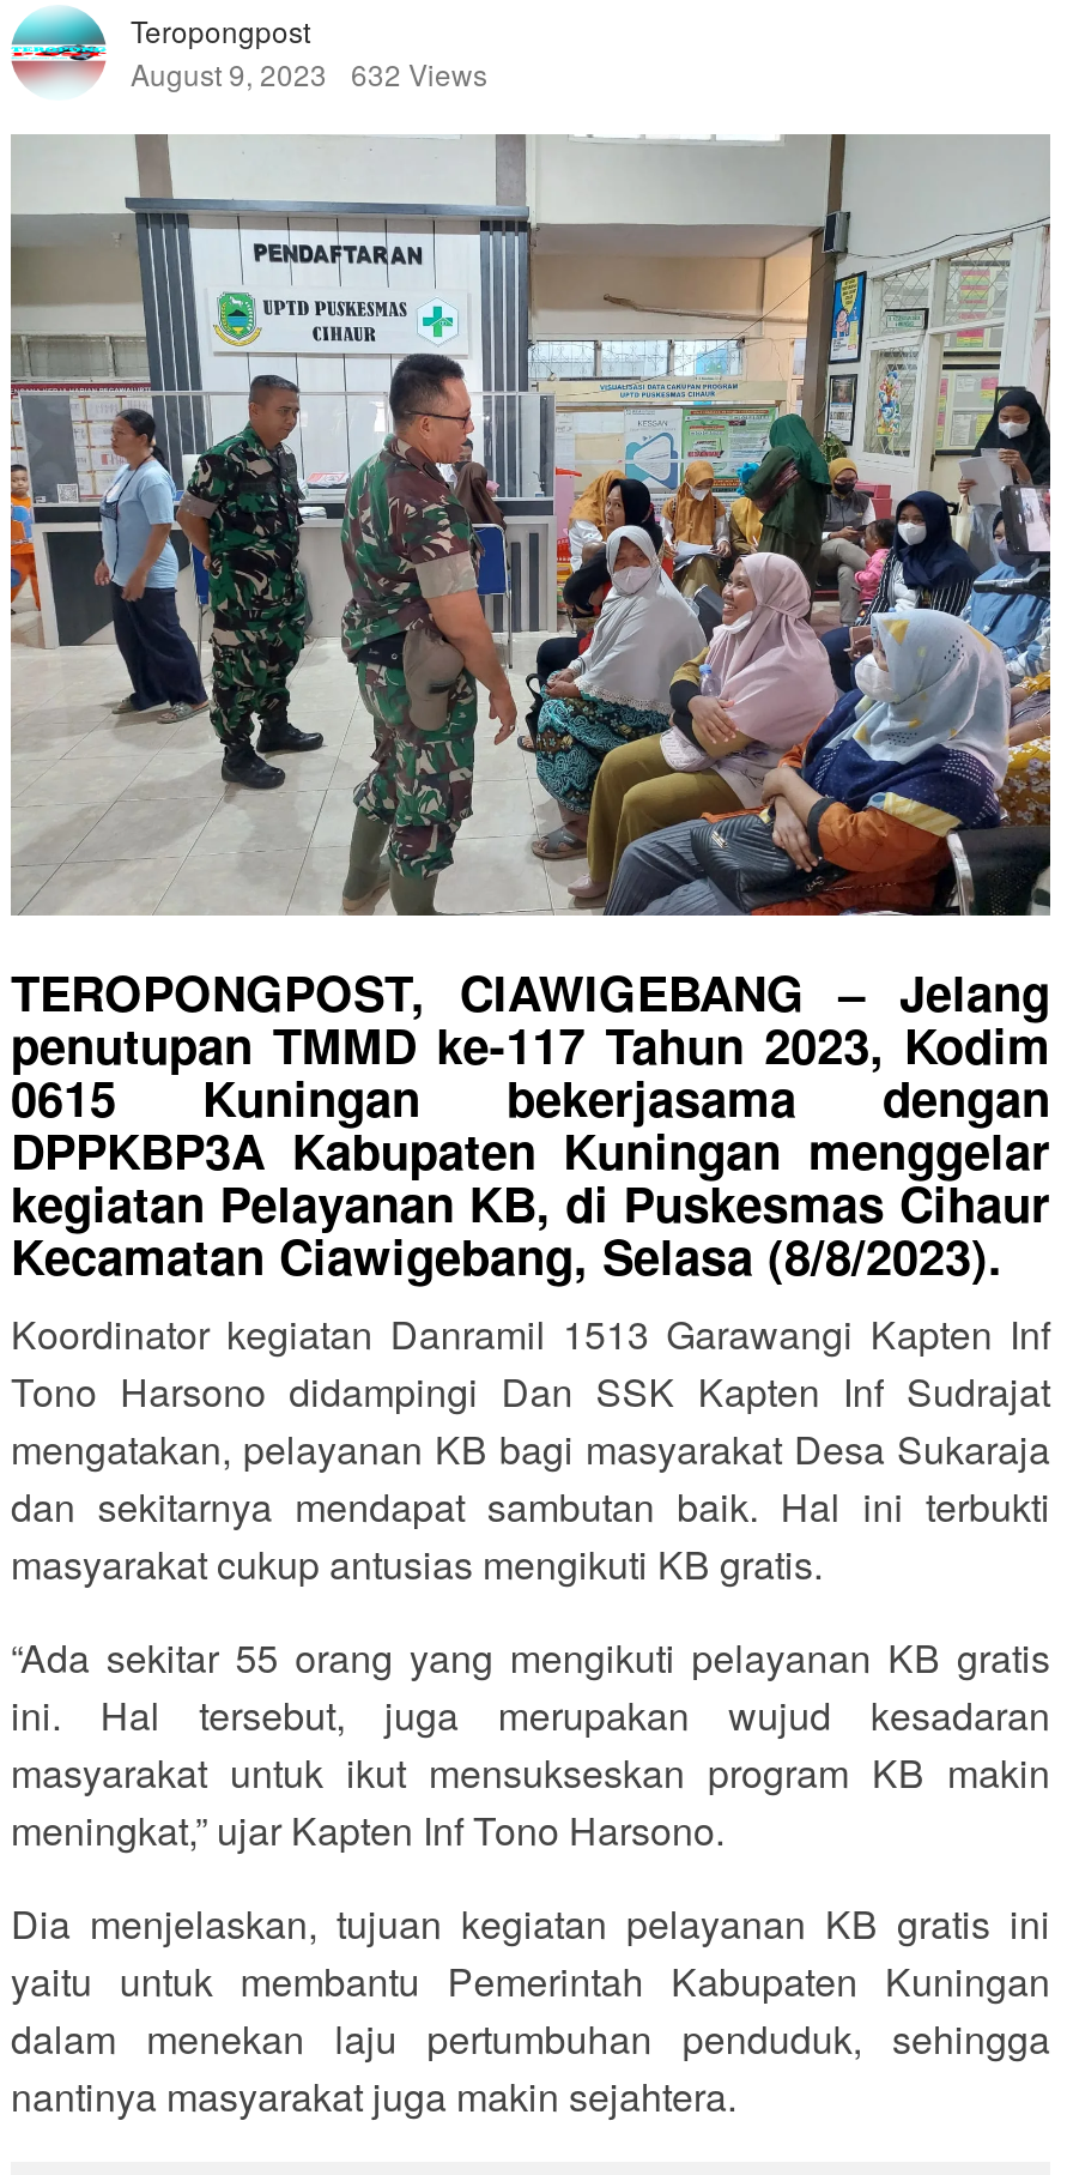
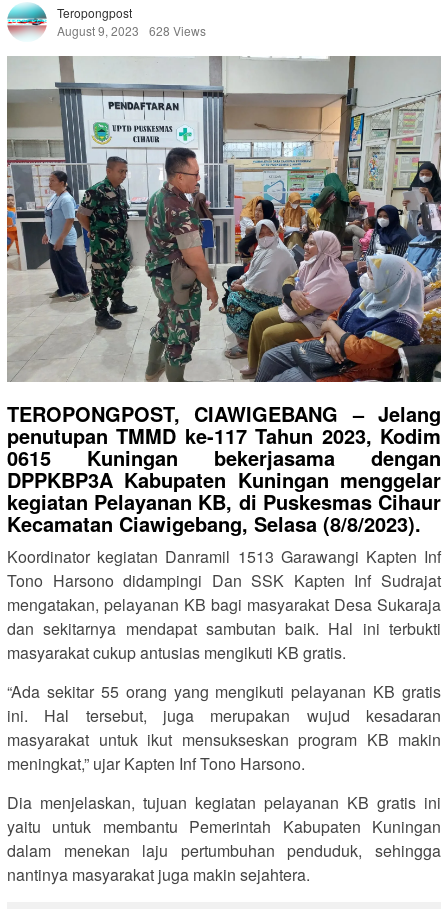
- August 9, 2023 632 Views
+ August 9, 2023 628 Views
